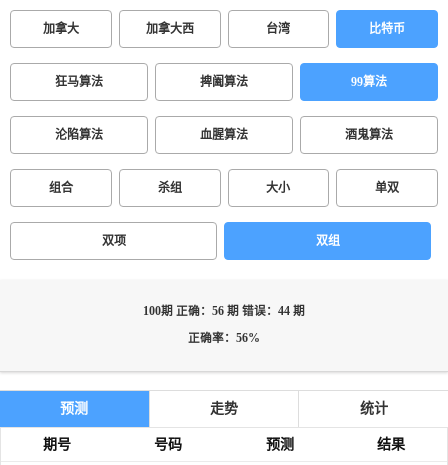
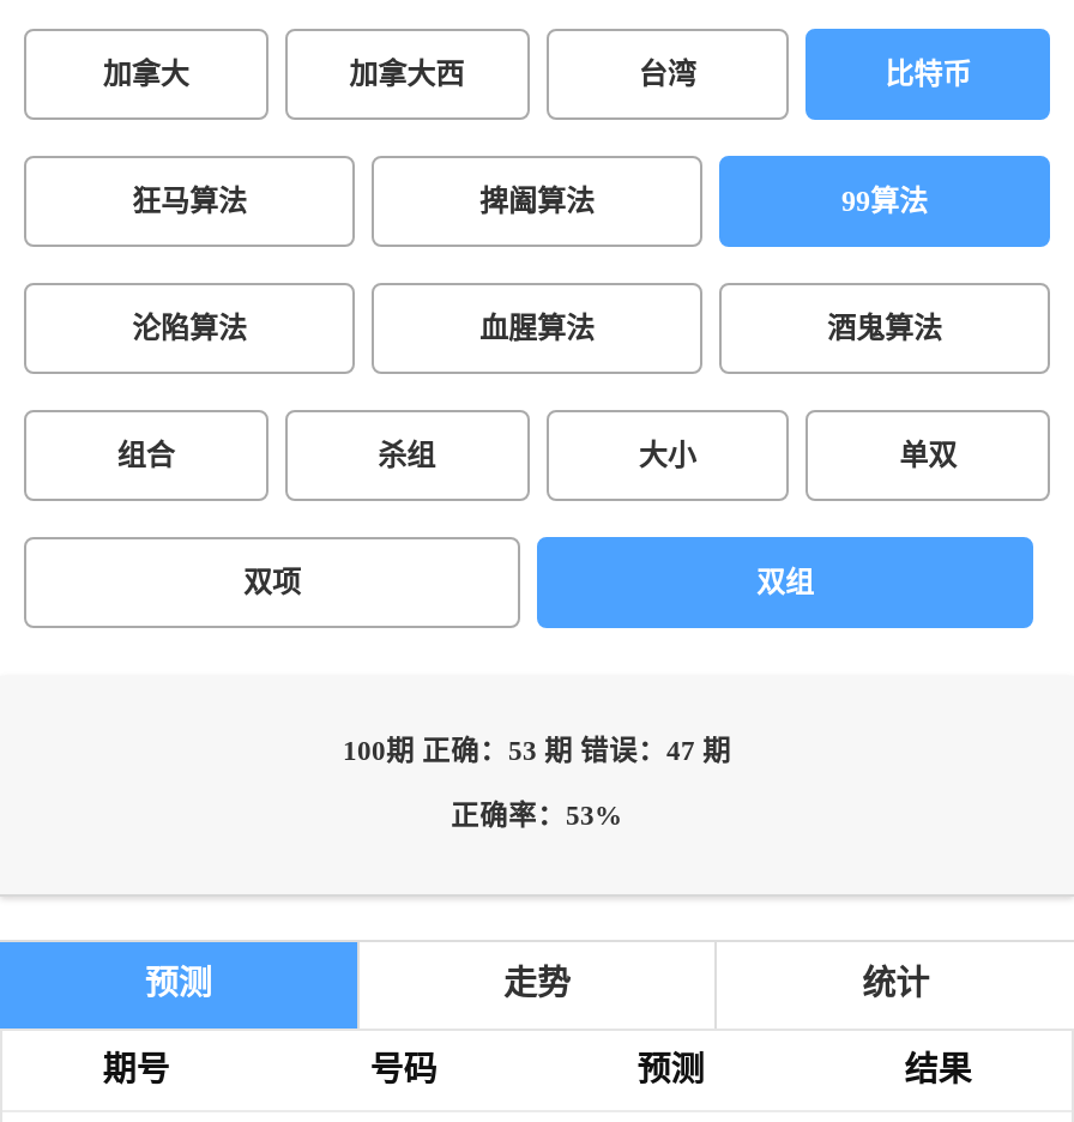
- 100期 正确：56 期 错误：44 期
+ 100期 正确：53 期 错误：47 期

- 正确率：56%
+ 正确率：53%
